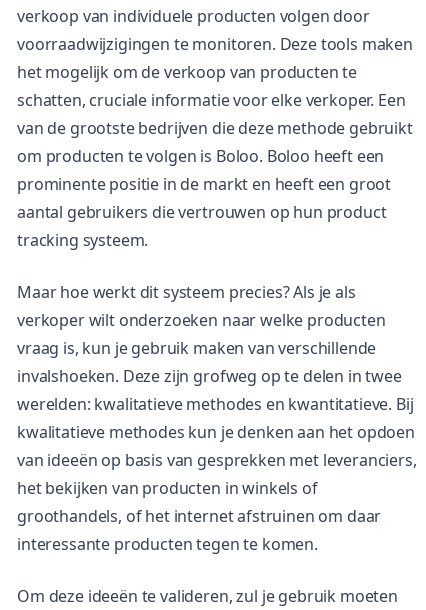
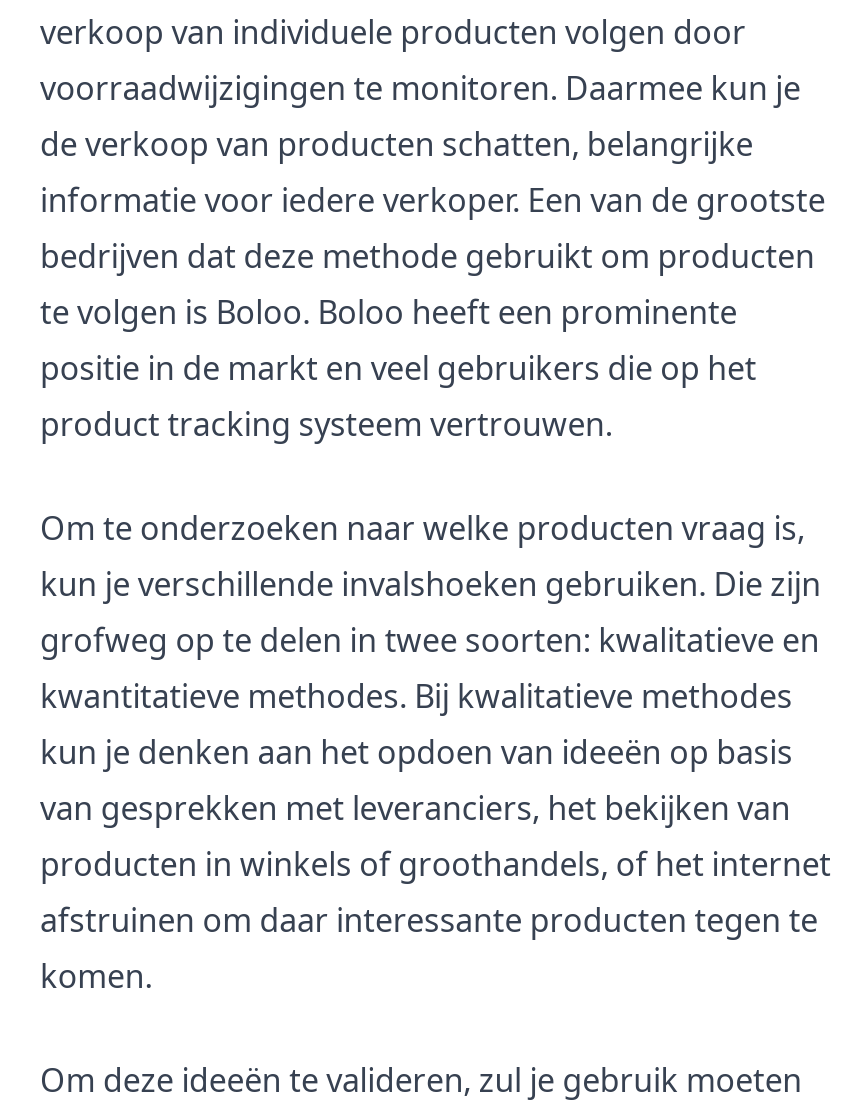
- voorraadwijzigingen te monitoren. Deze tools maken
- het mogelijk om de verkoop van producten te
- schatten, cruciale informatie voor elke verkoper. Een
- van de grootste bedrijven die deze methode gebruikt
- om producten te volgen is Boloo. Boloo heeft een
- prominente positie in de markt en heeft een groot
- aantal gebruikers die vertrouwen op hun product
- tracking systeem.
+ voorraadwijzigingen te monitoren. Daarmee kun je
+ de verkoop van producten schatten, belangrijke
+ informatie voor iedere verkoper. Een van de grootste
+ bedrijven dat deze methode gebruikt om producten
+ te volgen is Boloo. Boloo heeft een prominente
+ positie in de markt en veel gebruikers die op het
+ product tracking systeem vertrouwen.

- Maar hoe werkt dit systeem precies? Als je als
- verkoper wilt onderzoeken naar welke producten
- vraag is, kun je gebruik maken van verschillende
- invalshoeken. Deze zijn grofweg op te delen in twee
- werelden: kwalitatieve methodes en kwantitatieve. Bij
- kwalitatieve methodes kun je denken aan het opdoen
- van ideeën op basis van gesprekken met leveranciers,
- het bekijken van producten in winkels of
- groothandels, of het internet afstruinen om daar
- interessante producten tegen te komen.
+ Om te onderzoeken naar welke producten vraag is,
+ kun je verschillende invalshoeken gebruiken. Die zijn
+ grofweg op te delen in twee soorten: kwalitatieve en
+ kwantitatieve methodes. Bij kwalitatieve methodes
+ kun je denken aan het opdoen van ideeën op basis
+ van gesprekken met leveranciers, het bekijken van
+ producten in winkels of groothandels, of het internet
+ afstruinen om daar interessante producten tegen te
+ komen.
